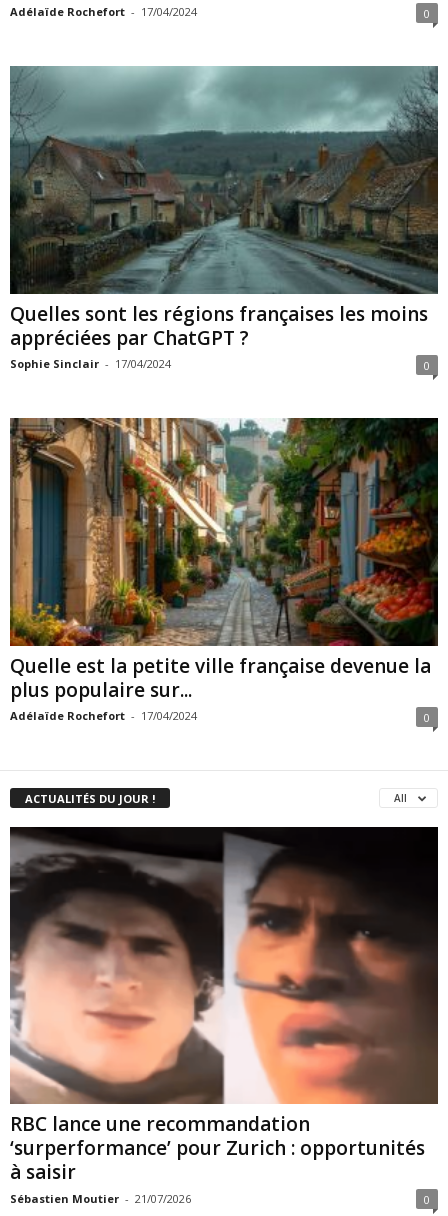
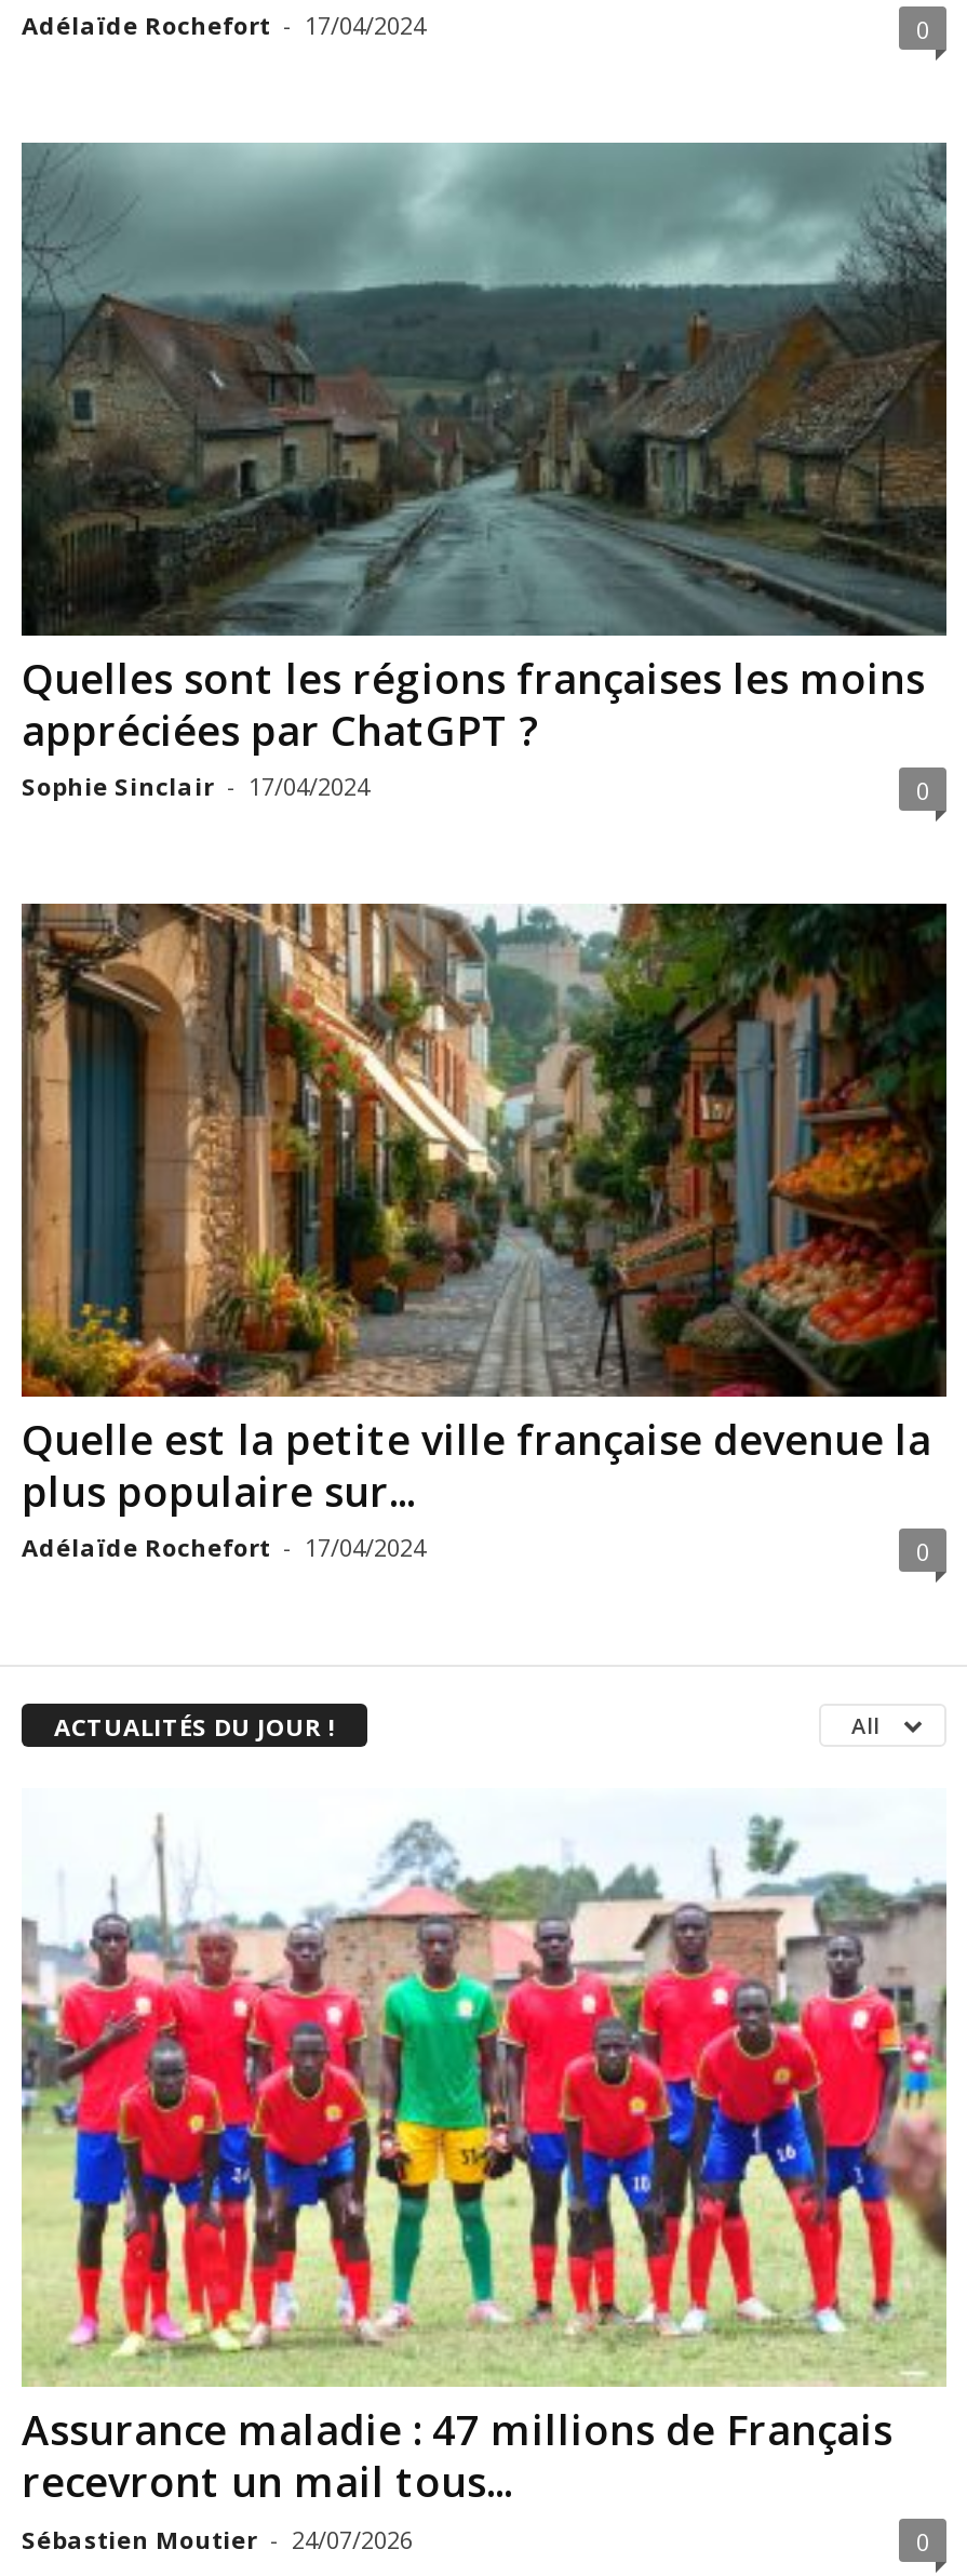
- [image]
- RBC lance une recommandation
- ‘surperformance’ pour Zurich : opportunités
- à saisir
- Sébastien Moutier - 21/07/2026
+ [image]
+ Assurance maladie : 47 millions de Français
+ recevront un mail tous...
+ Sébastien Moutier - 24/07/2026
